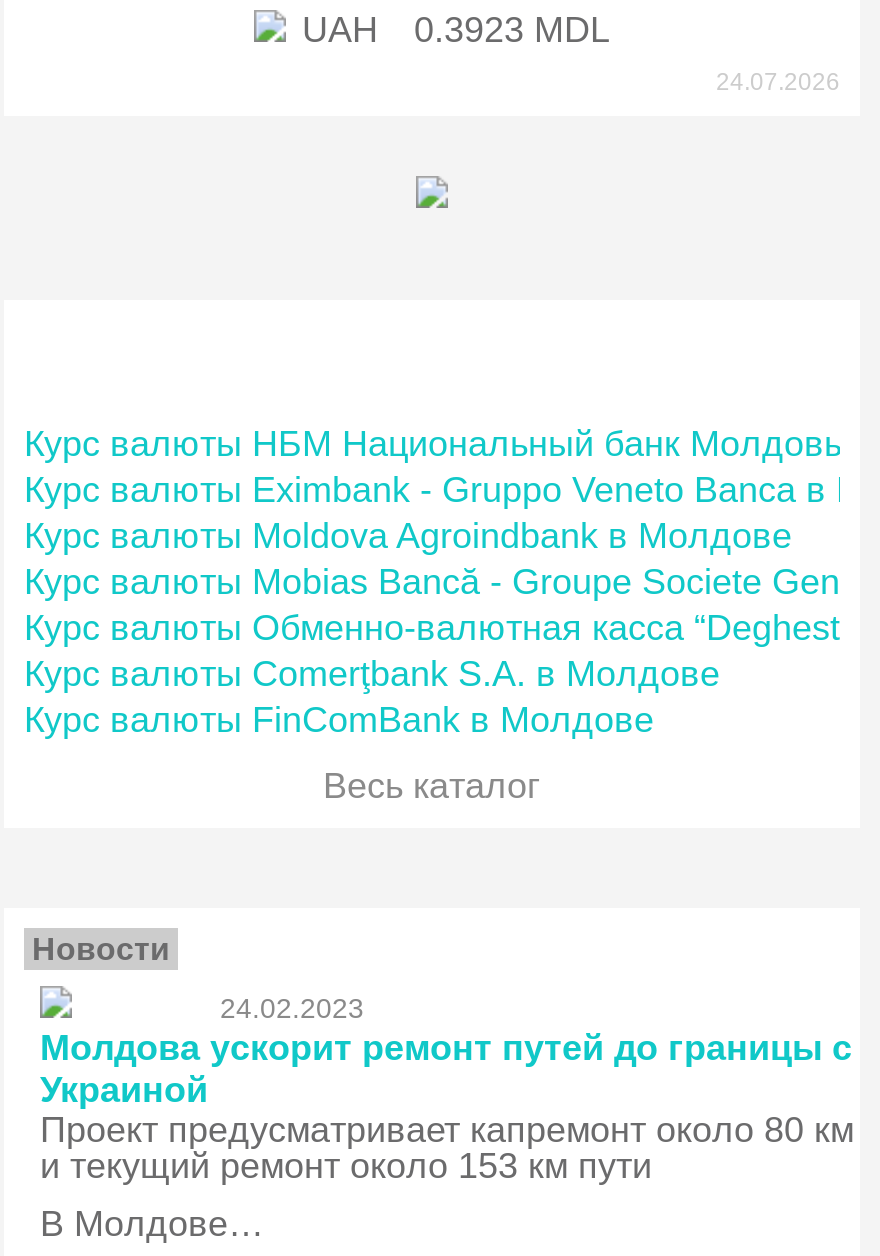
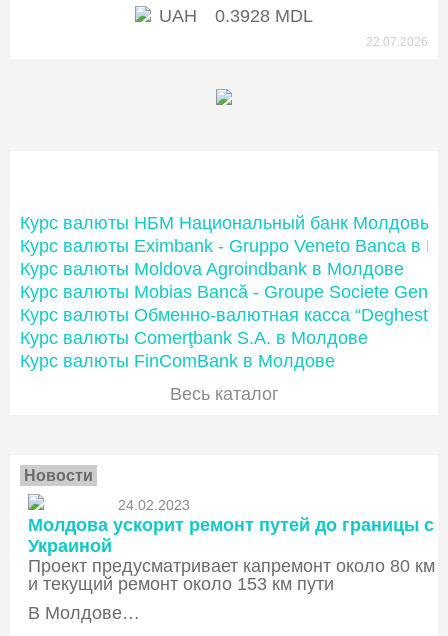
- UAH 0.3923 MDL
+ UAH 0.3928 MDL

- 24.07.2026
+ 22.07.2026
